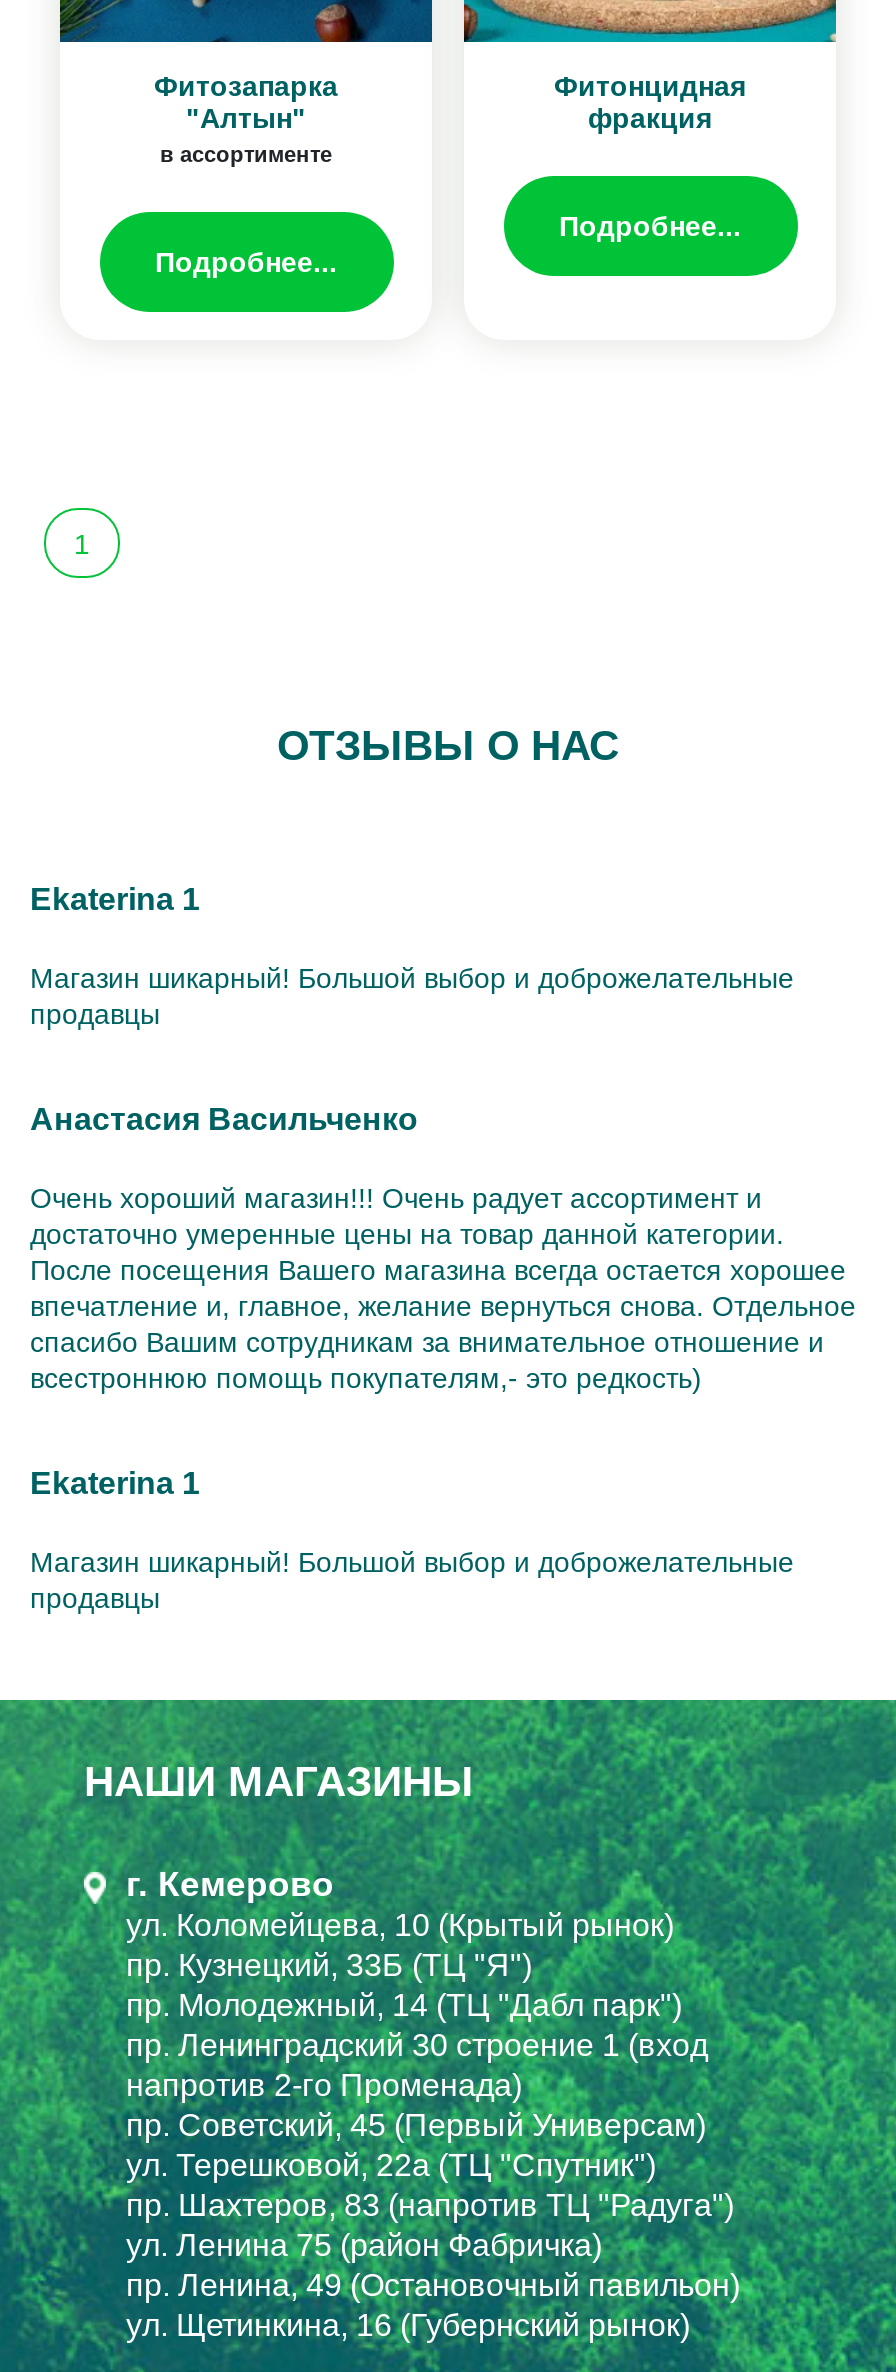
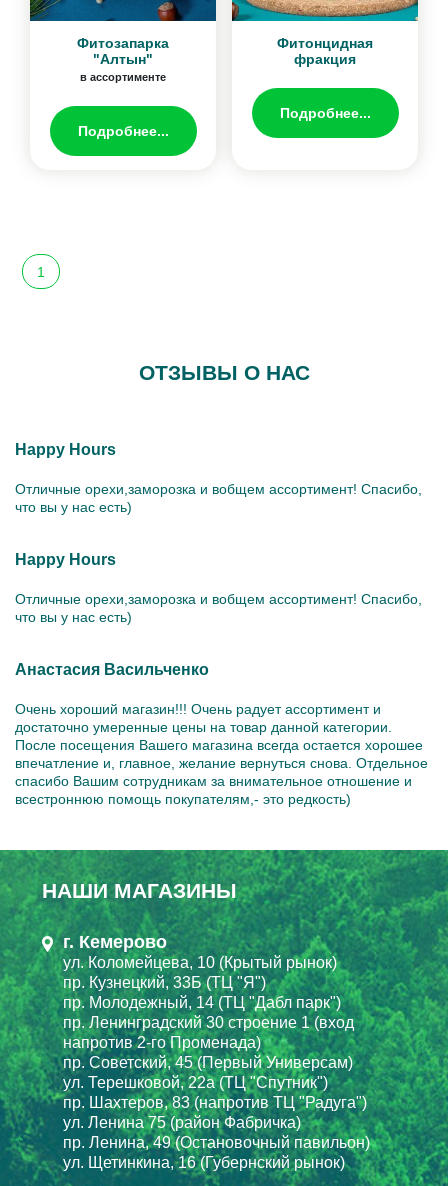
- Ekaterina 1
- Магазин шикарный! Большой выбор и доброжелательные
- продавцы
+ Happy Hours
+ Отличные орехи,заморозка и вобщем ассортимент! Спасибо,
+ что вы у нас есть)
+ Happy Hours
+ Отличные орехи,заморозка и вобщем ассортимент! Спасибо,
+ что вы у нас есть)

moved down: Анастасия Васильченко | Очень хороший магазин!!! Очень радует ассортимент и | достаточно умеренные цены на товар данной категории. | После посещения Вашего магазина всегда остается хорошее | впечатление и, главное, желание вернуться снова. Отдельное | спасибо Вашим сотрудникам за внимательное отношение и | всестроннюю помощь покупателям,- это редкость)

- Ekaterina 1
- Магазин шикарный! Большой выбор и доброжелательные
- продавцы
